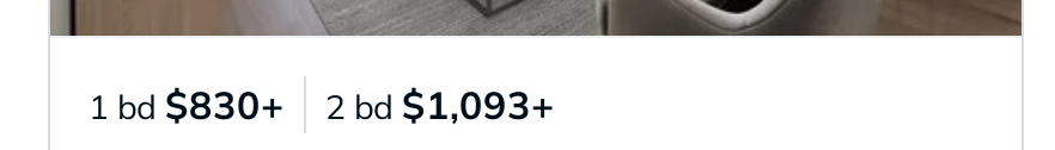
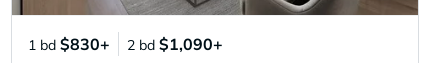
- 1 bd $830+ 2 bd $1,093+
+ 1 bd $830+ 2 bd $1,090+
